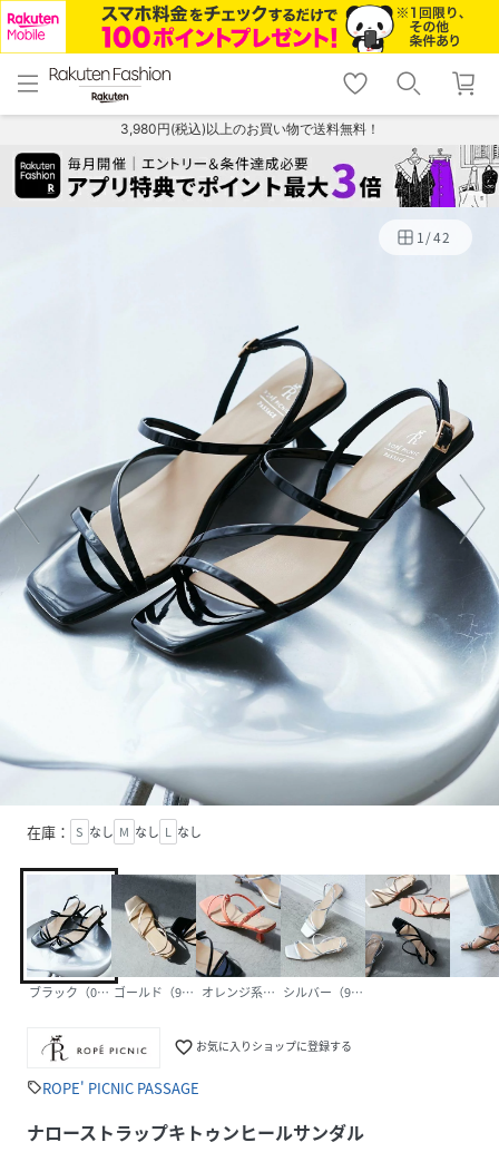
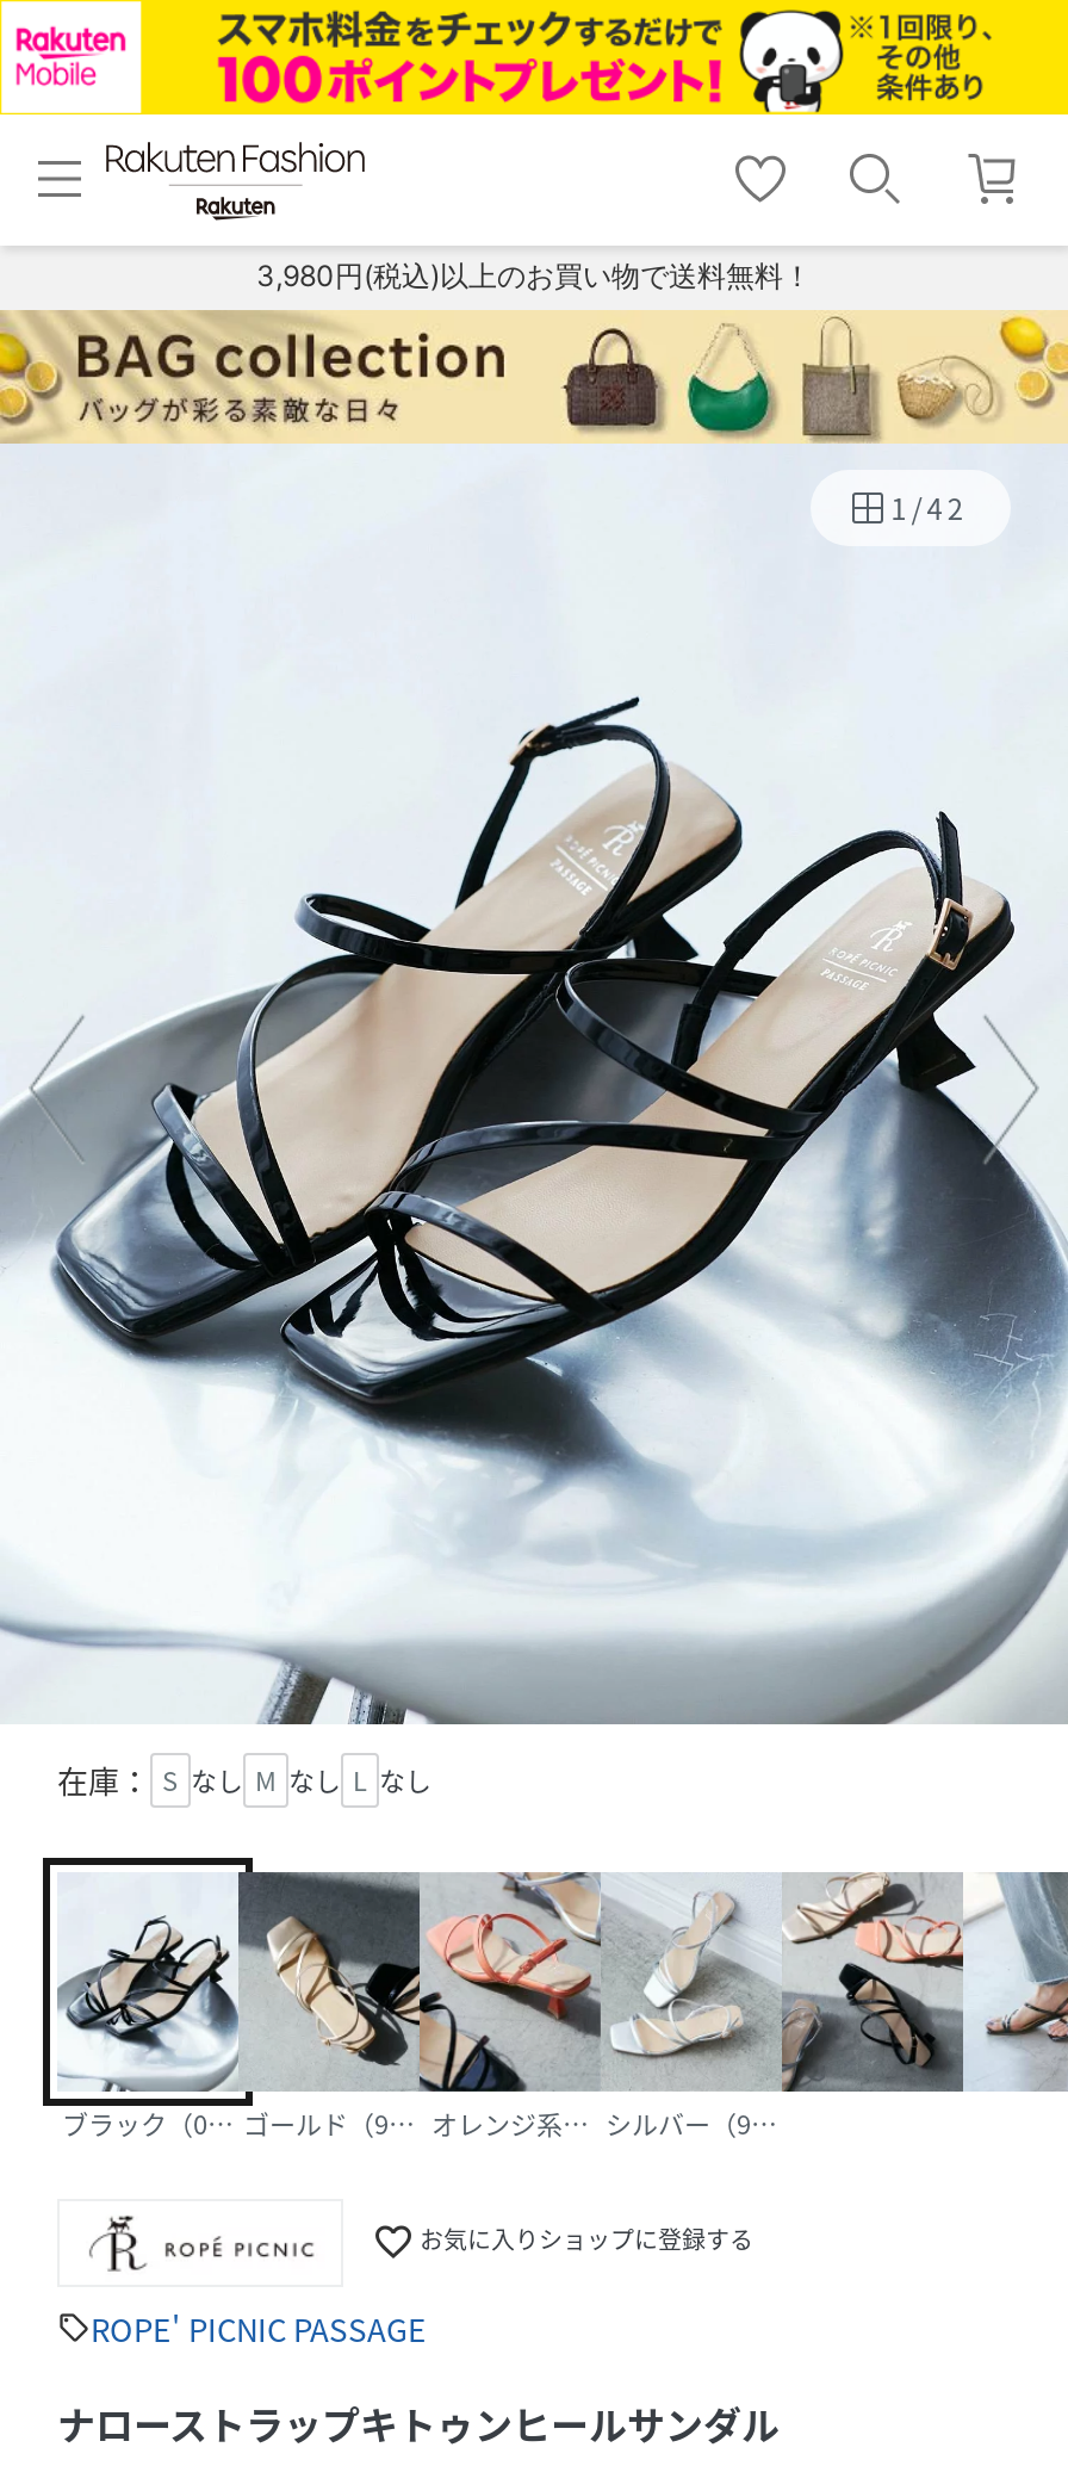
- [image]
+ [image]
